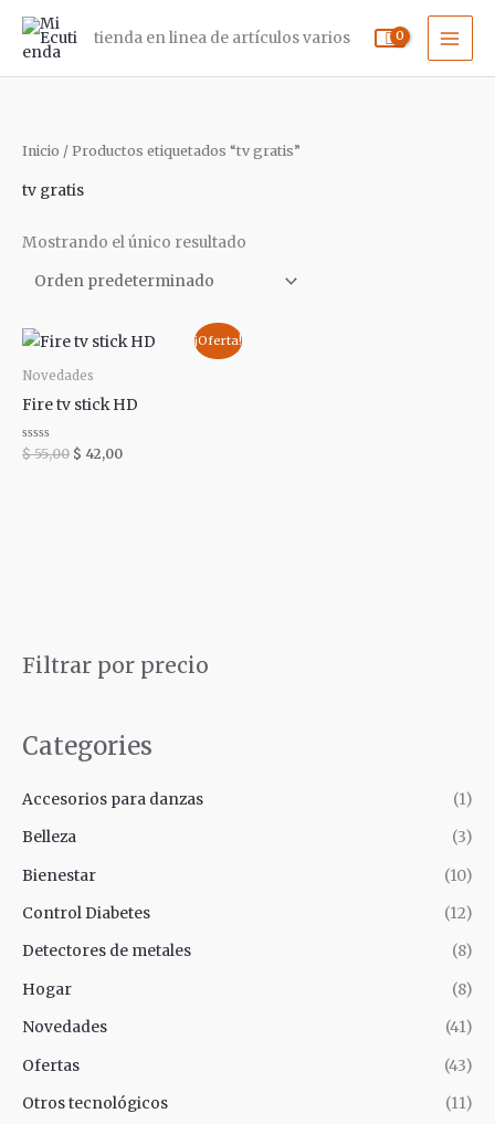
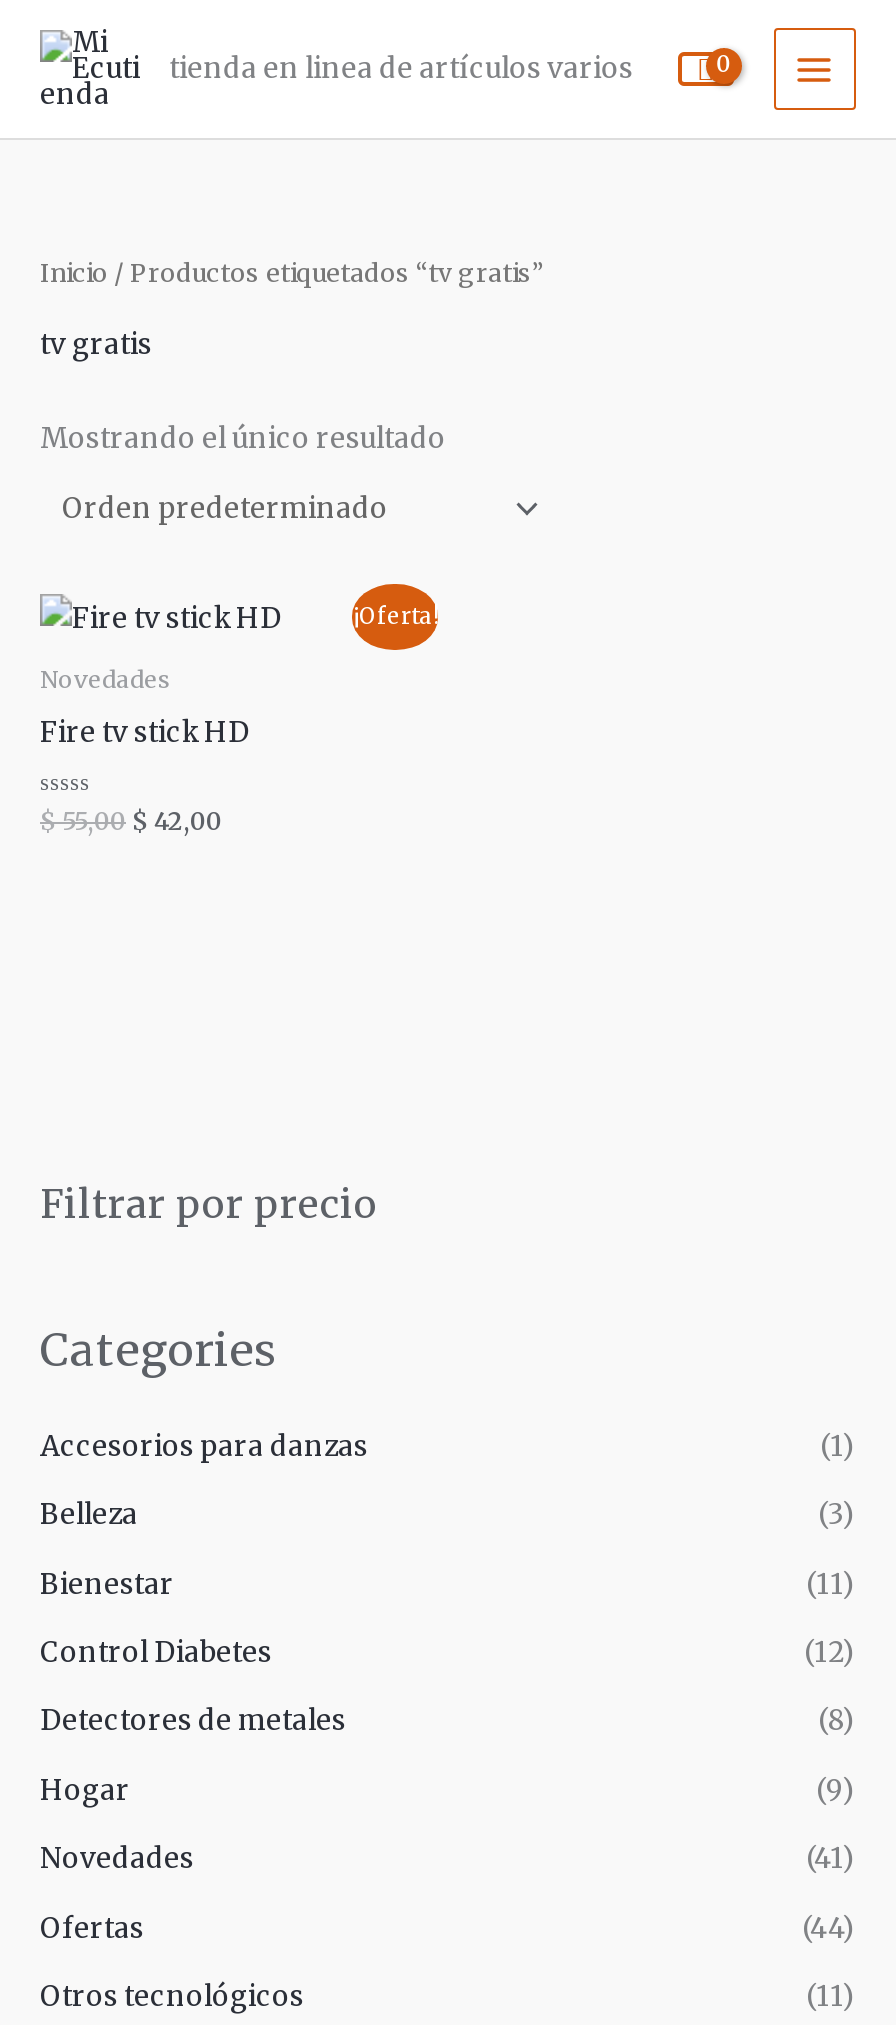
- (10)
+ (11)

- (8)
+ (9)

- (43)
+ (44)
